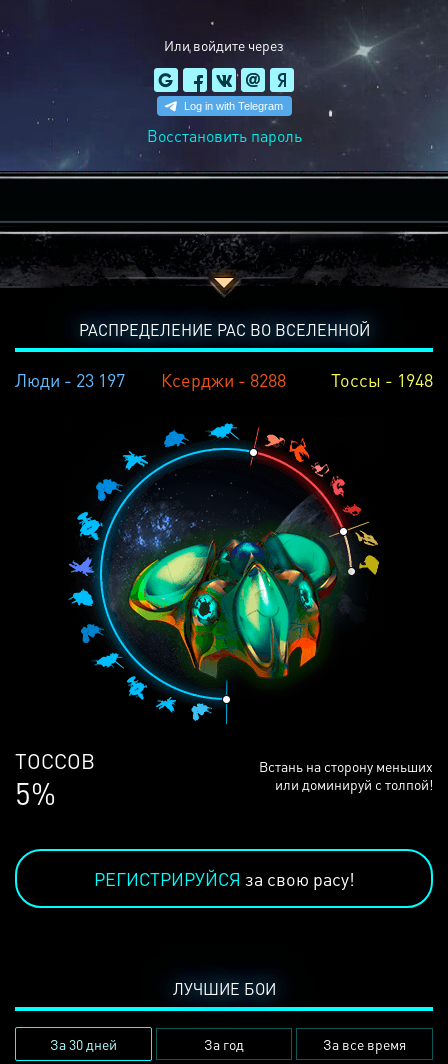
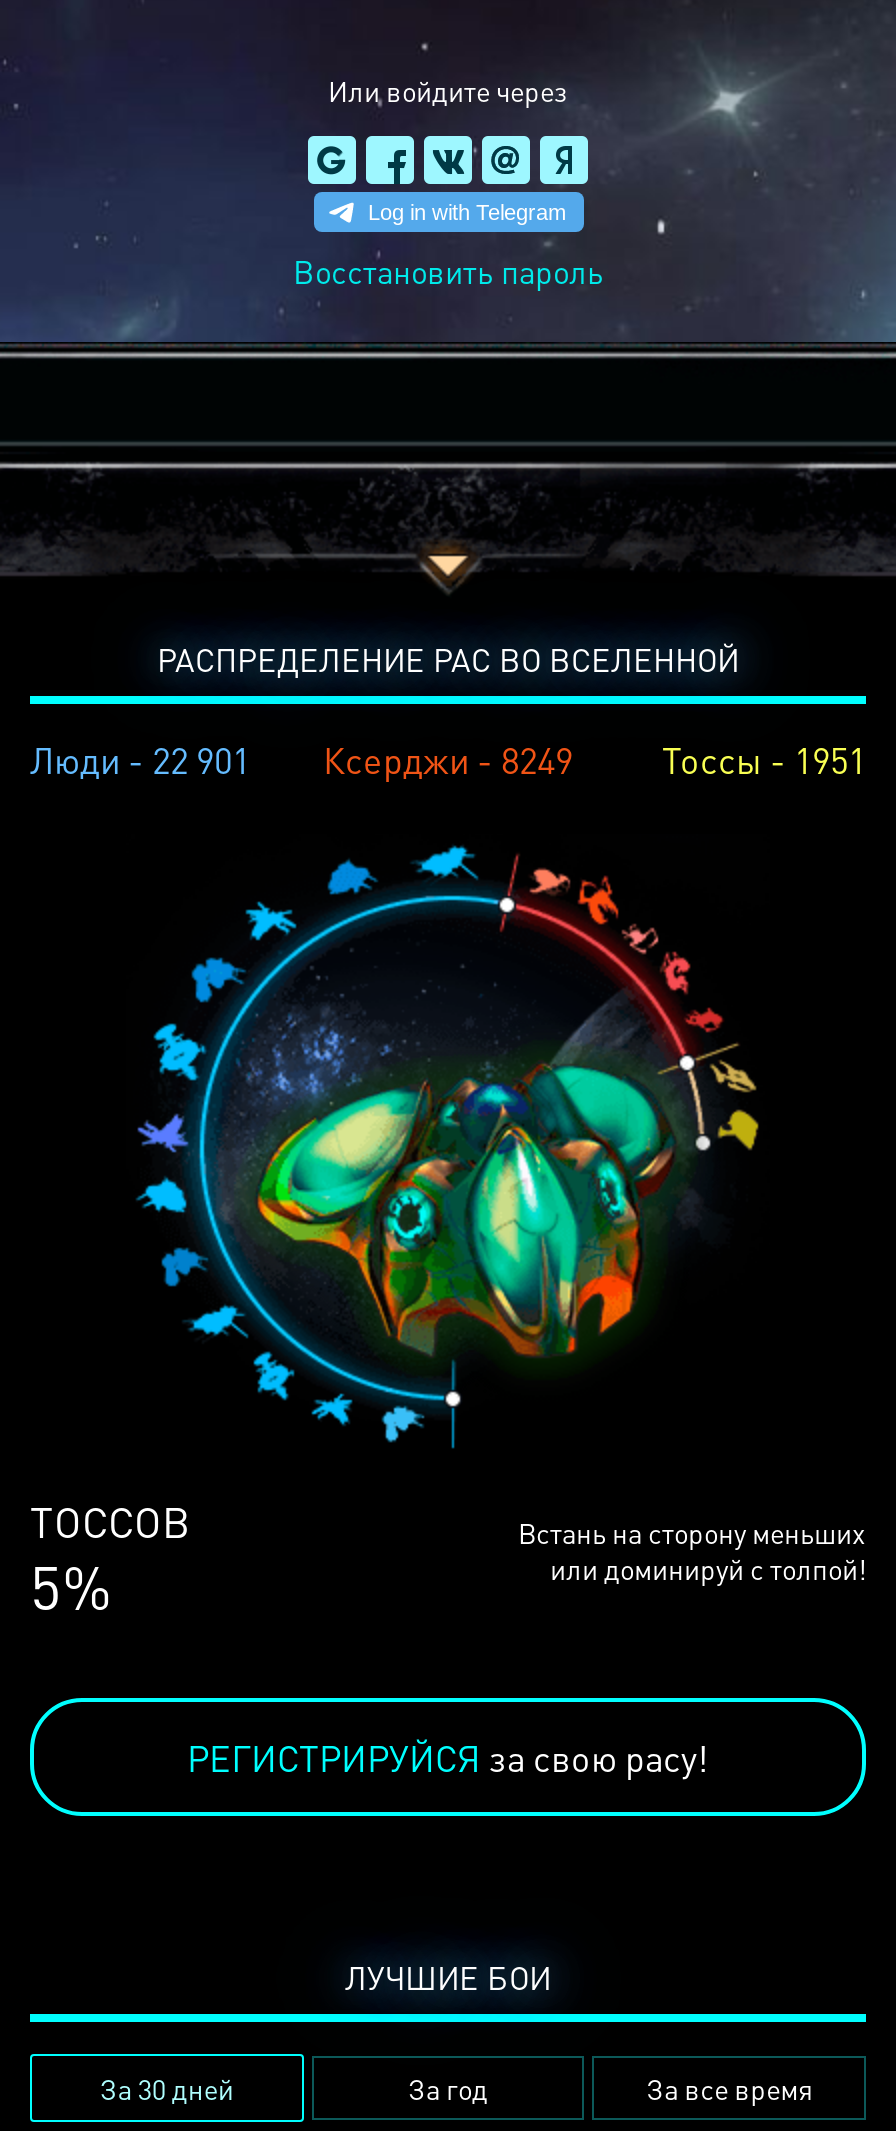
- Люди - 23 197
+ Люди - 22 901

- Ксерджи - 8288
+ Ксерджи - 8249

- Тоссы - 1948
+ Тоссы - 1951
